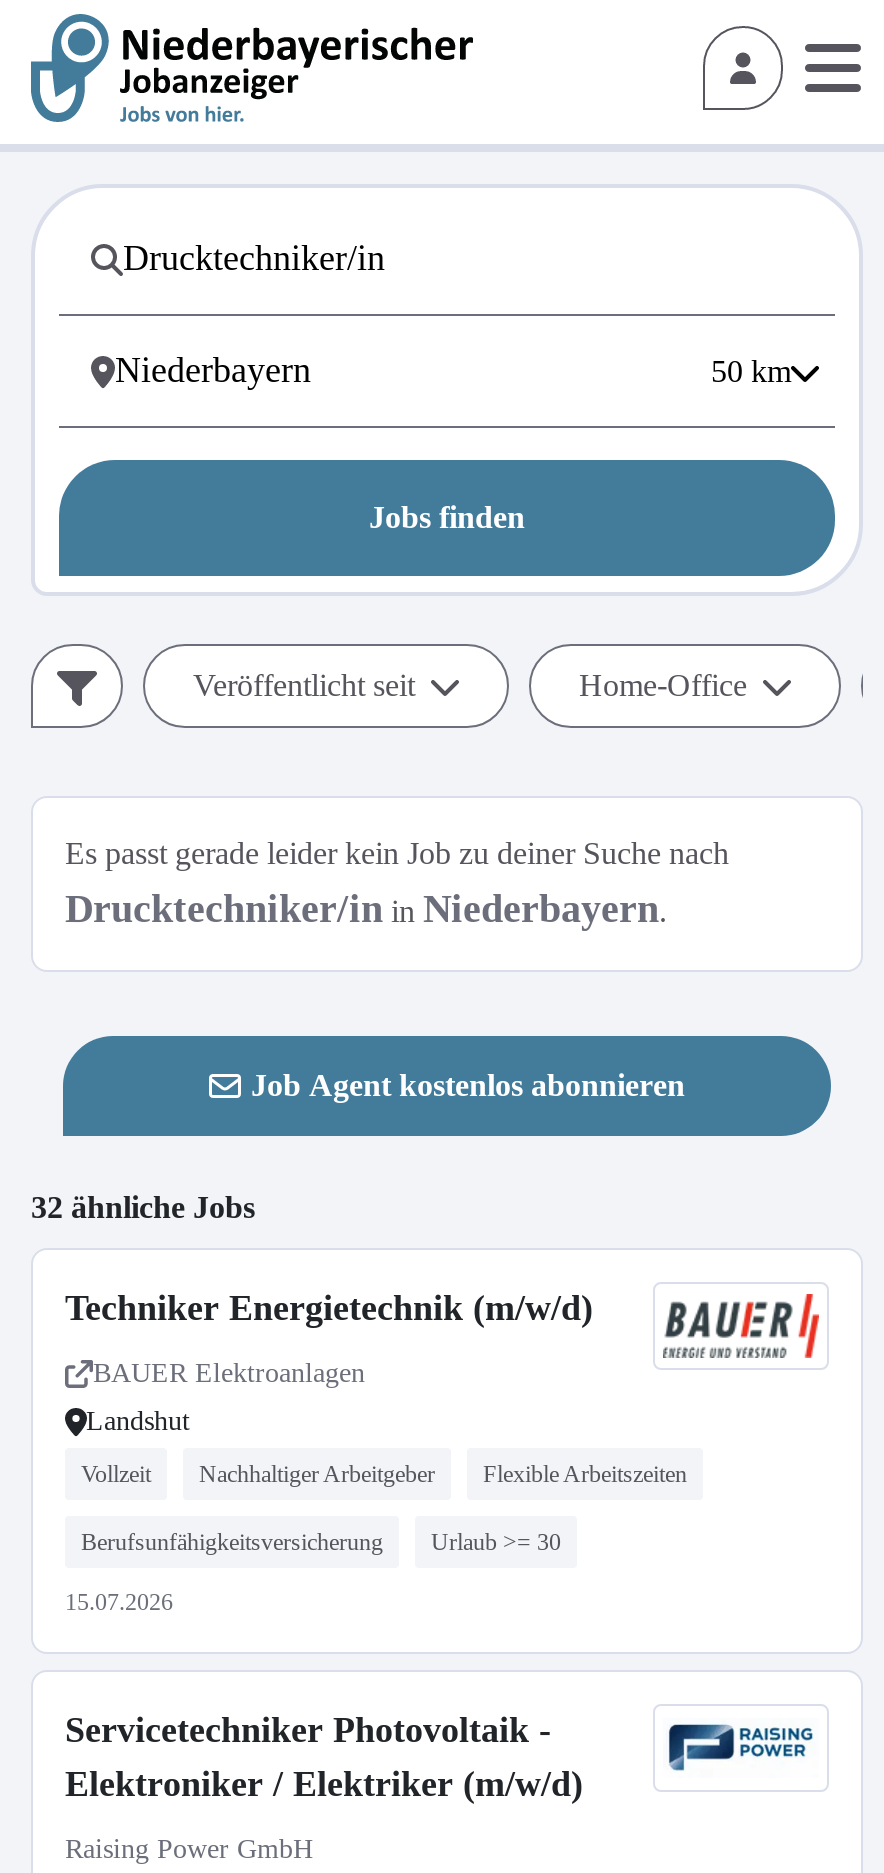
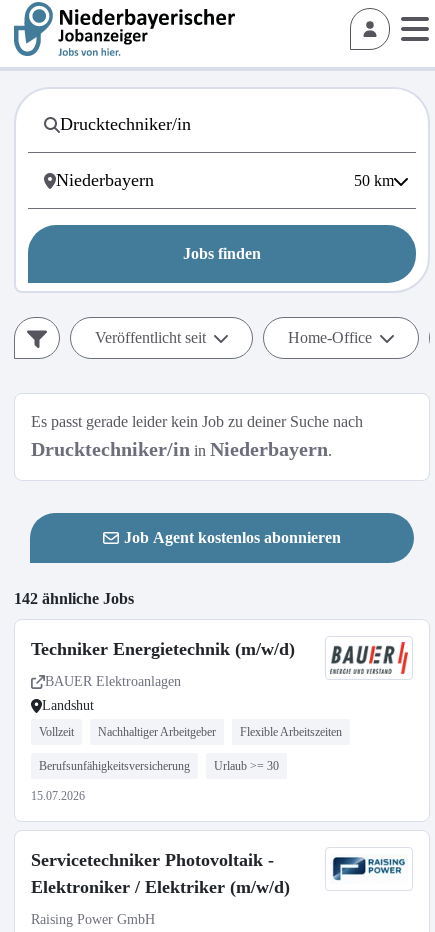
- 32 ähnliche Jobs
+ 142 ähnliche Jobs
